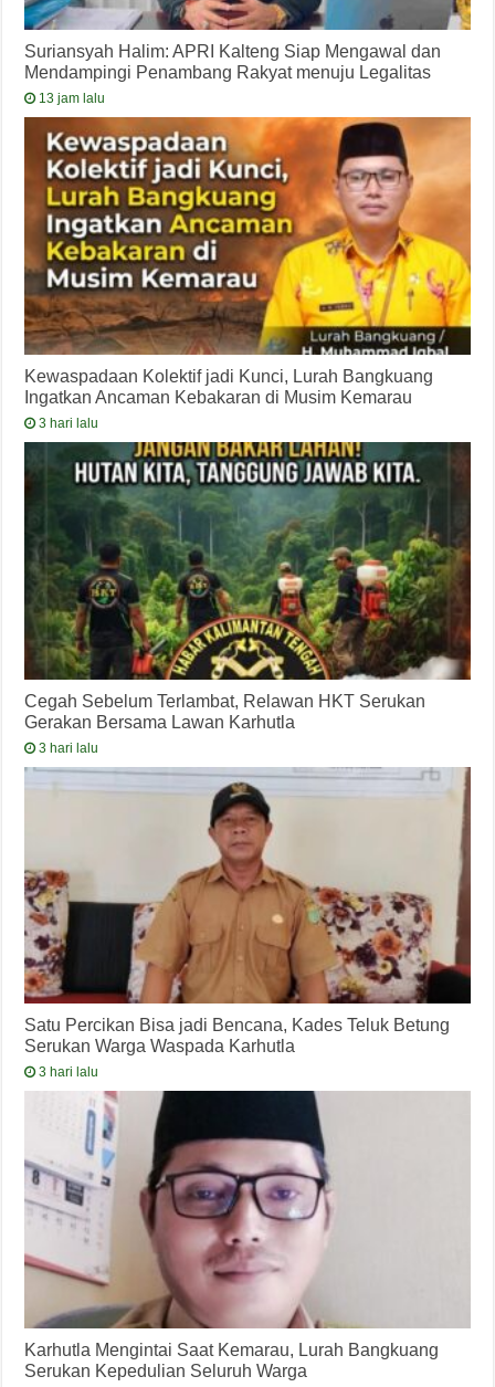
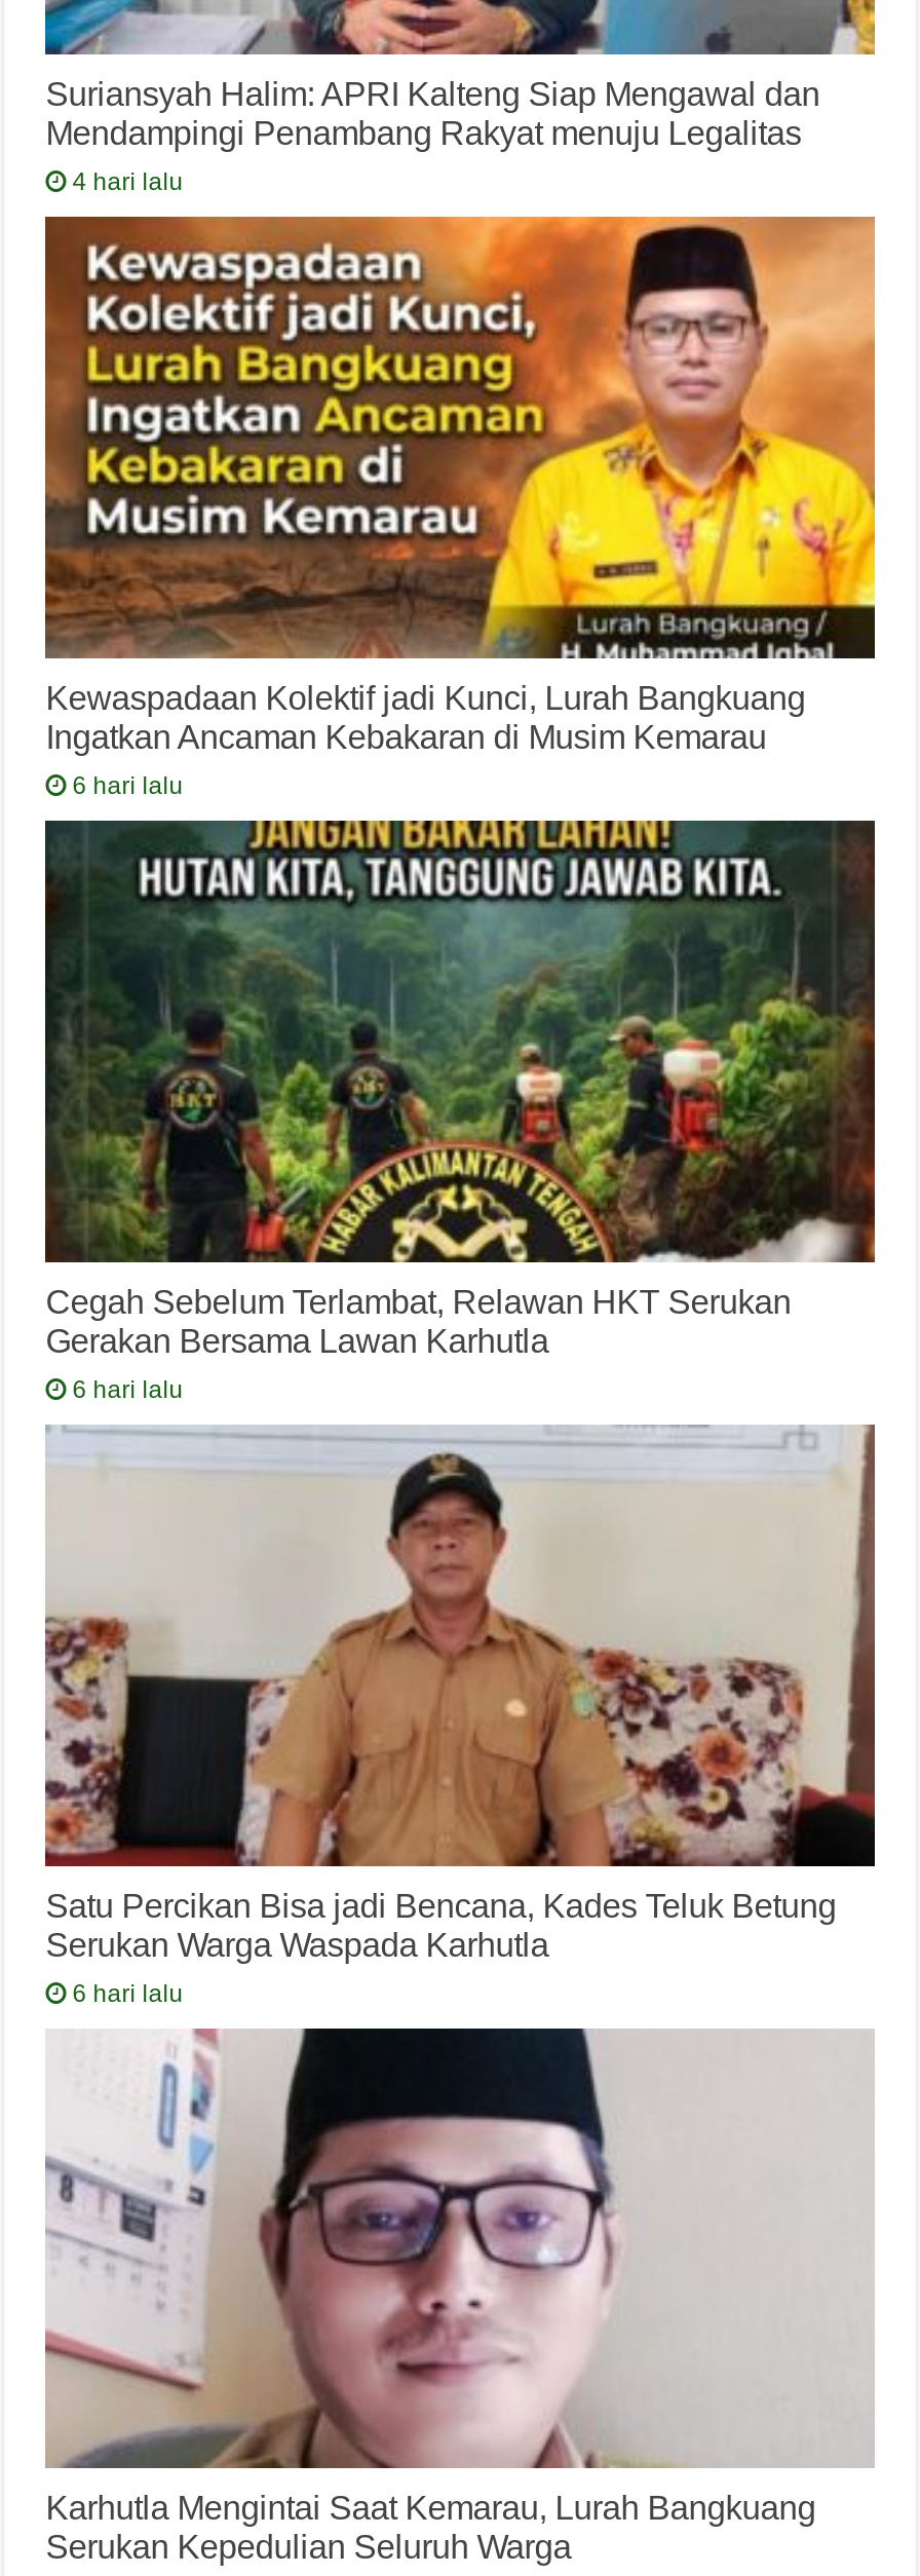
- 13 jam lalu
+ 4 hari lalu

- 3 hari lalu
+ 6 hari lalu

- 3 hari lalu
+ 6 hari lalu

- 3 hari lalu
+ 6 hari lalu
